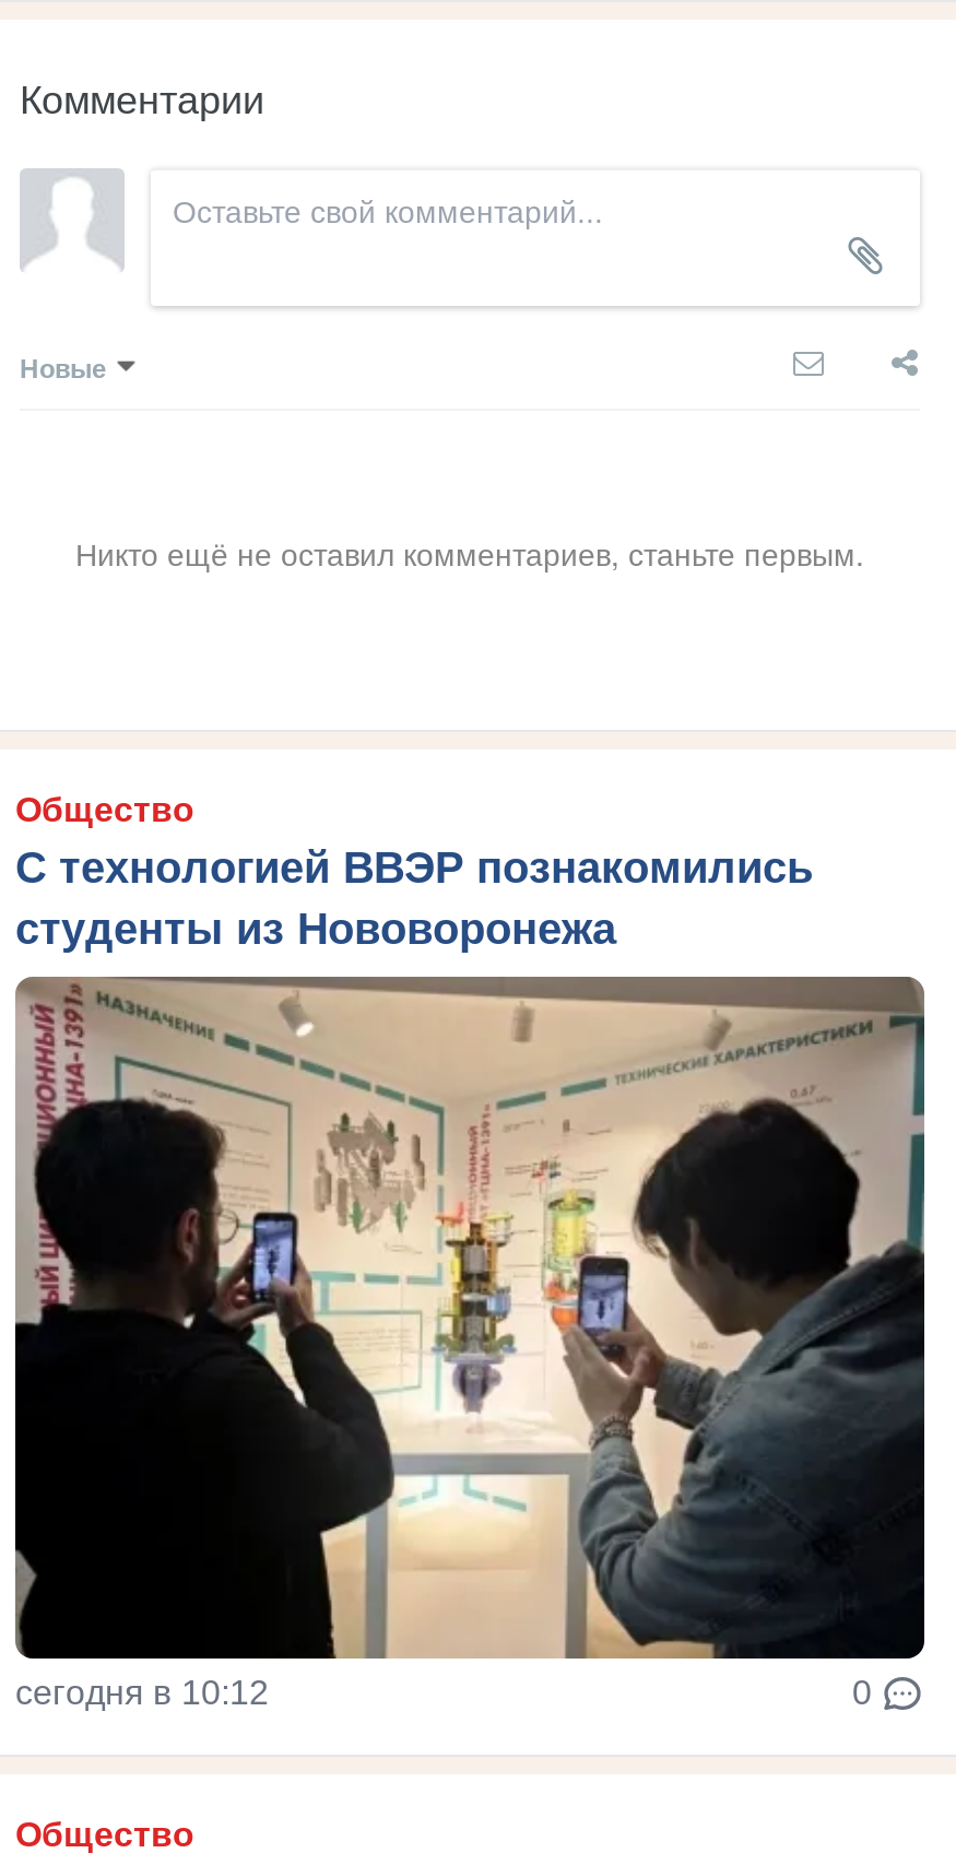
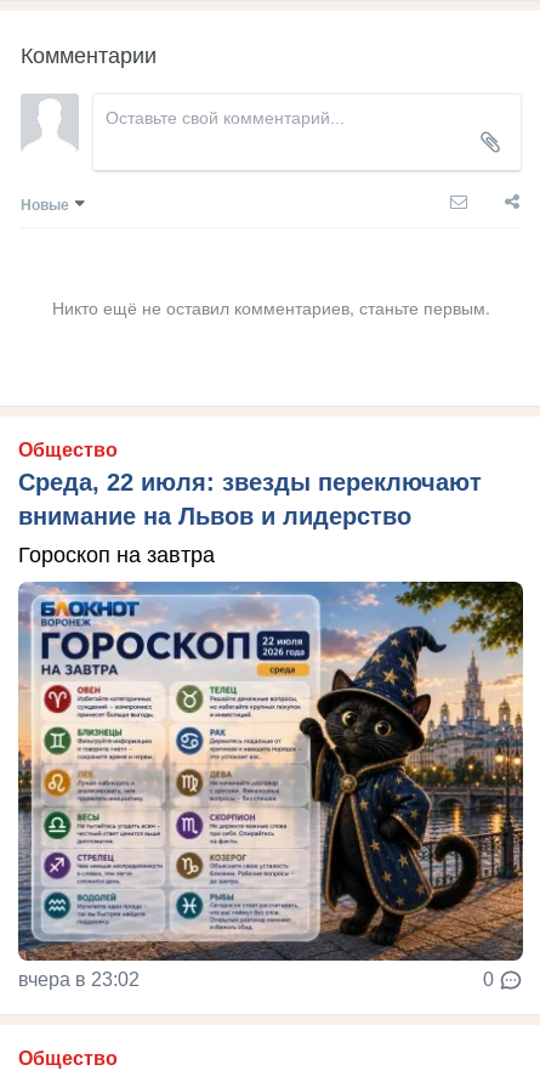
- С технологией ВВЭР познакомились
- студенты из Нововоронежа
+ Среда, 22 июля: звезды переключают
+ внимание на Львов и лидерство
+ Гороскоп на завтра

- [image]
- сегодня в 10:12
+ [image]
+ вчера в 23:02
